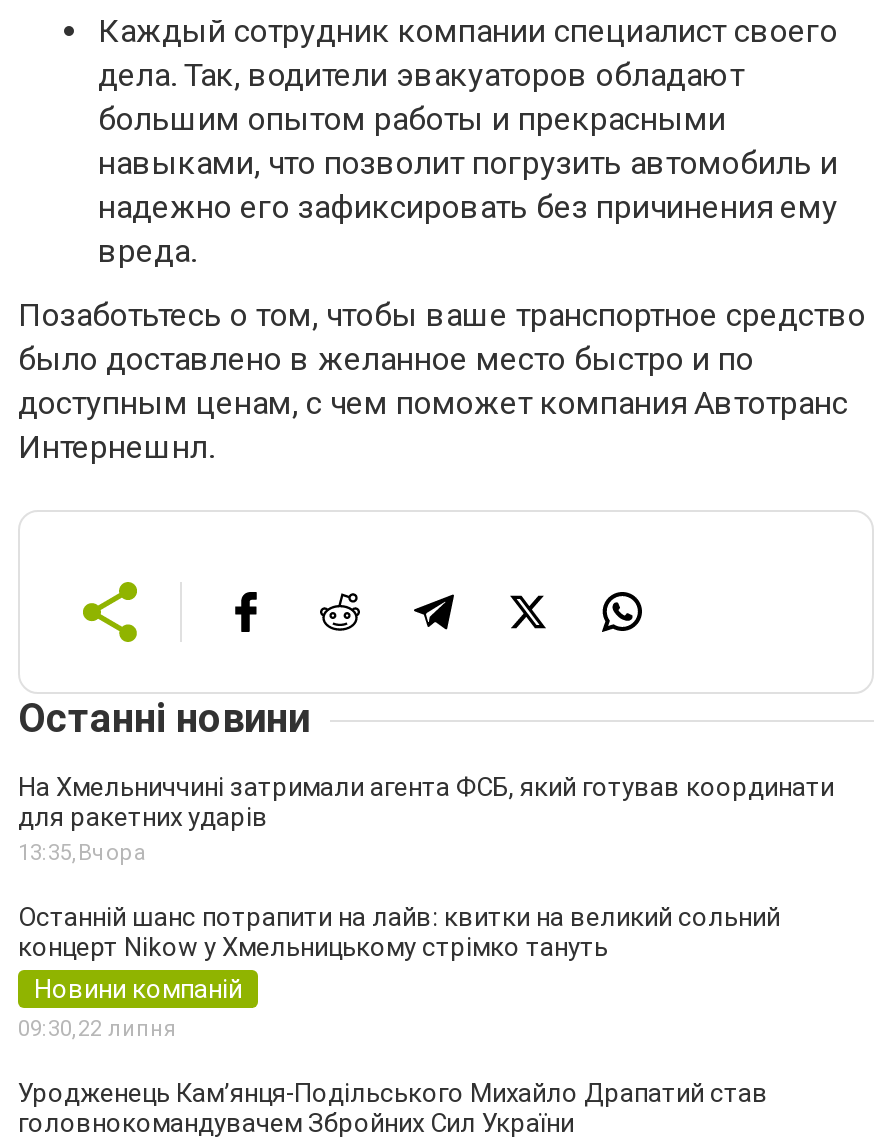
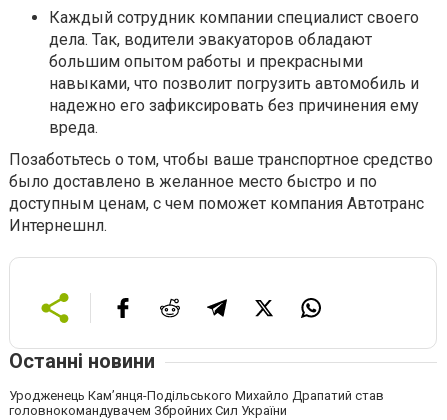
- На Хмельниччині затримали агента ФСБ, який готував координати
- для ракетних ударів
- 13:35, Вчора
- Останній шанс потрапити на лайв: квитки на великий сольний
- концерт Nikow у Хмельницькому стрімко тануть
- Новини компаній
- 09:30,22 липня
